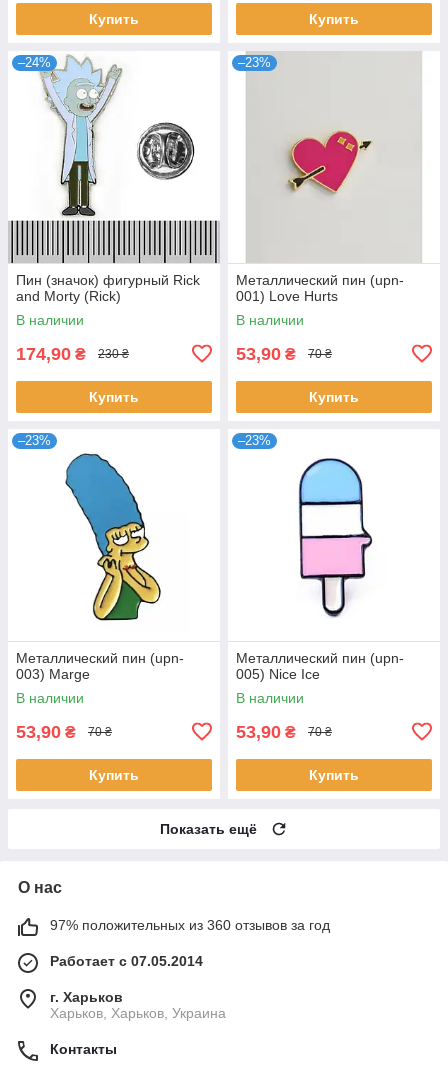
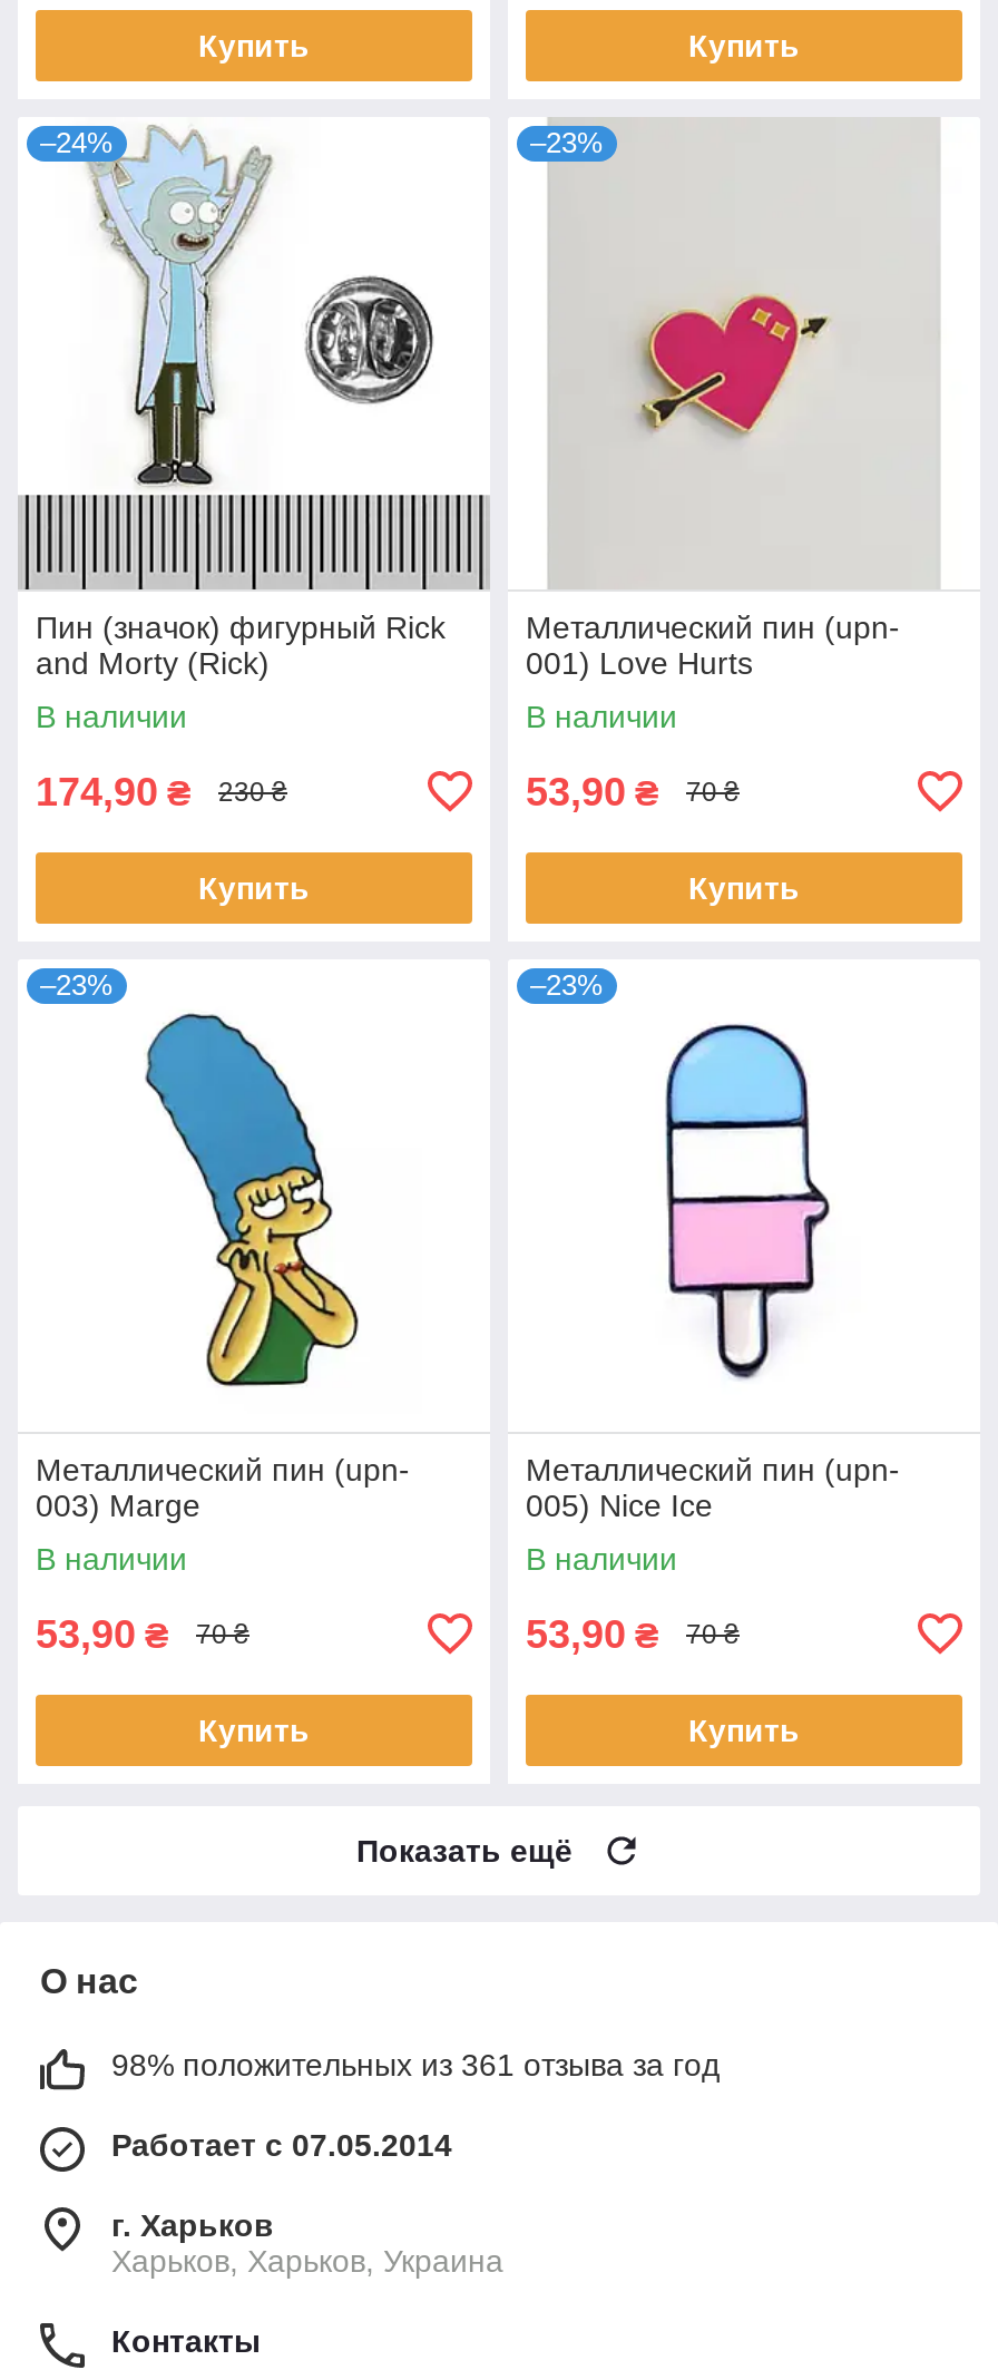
- 97% положительных из 360 отзывов за год
+ 98% положительных из 361 отзыва за год
